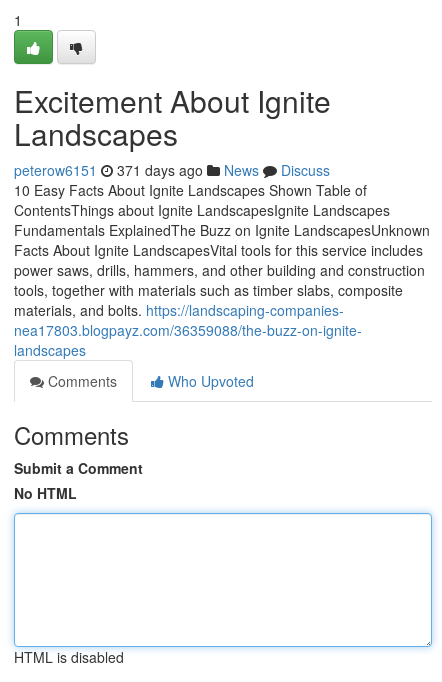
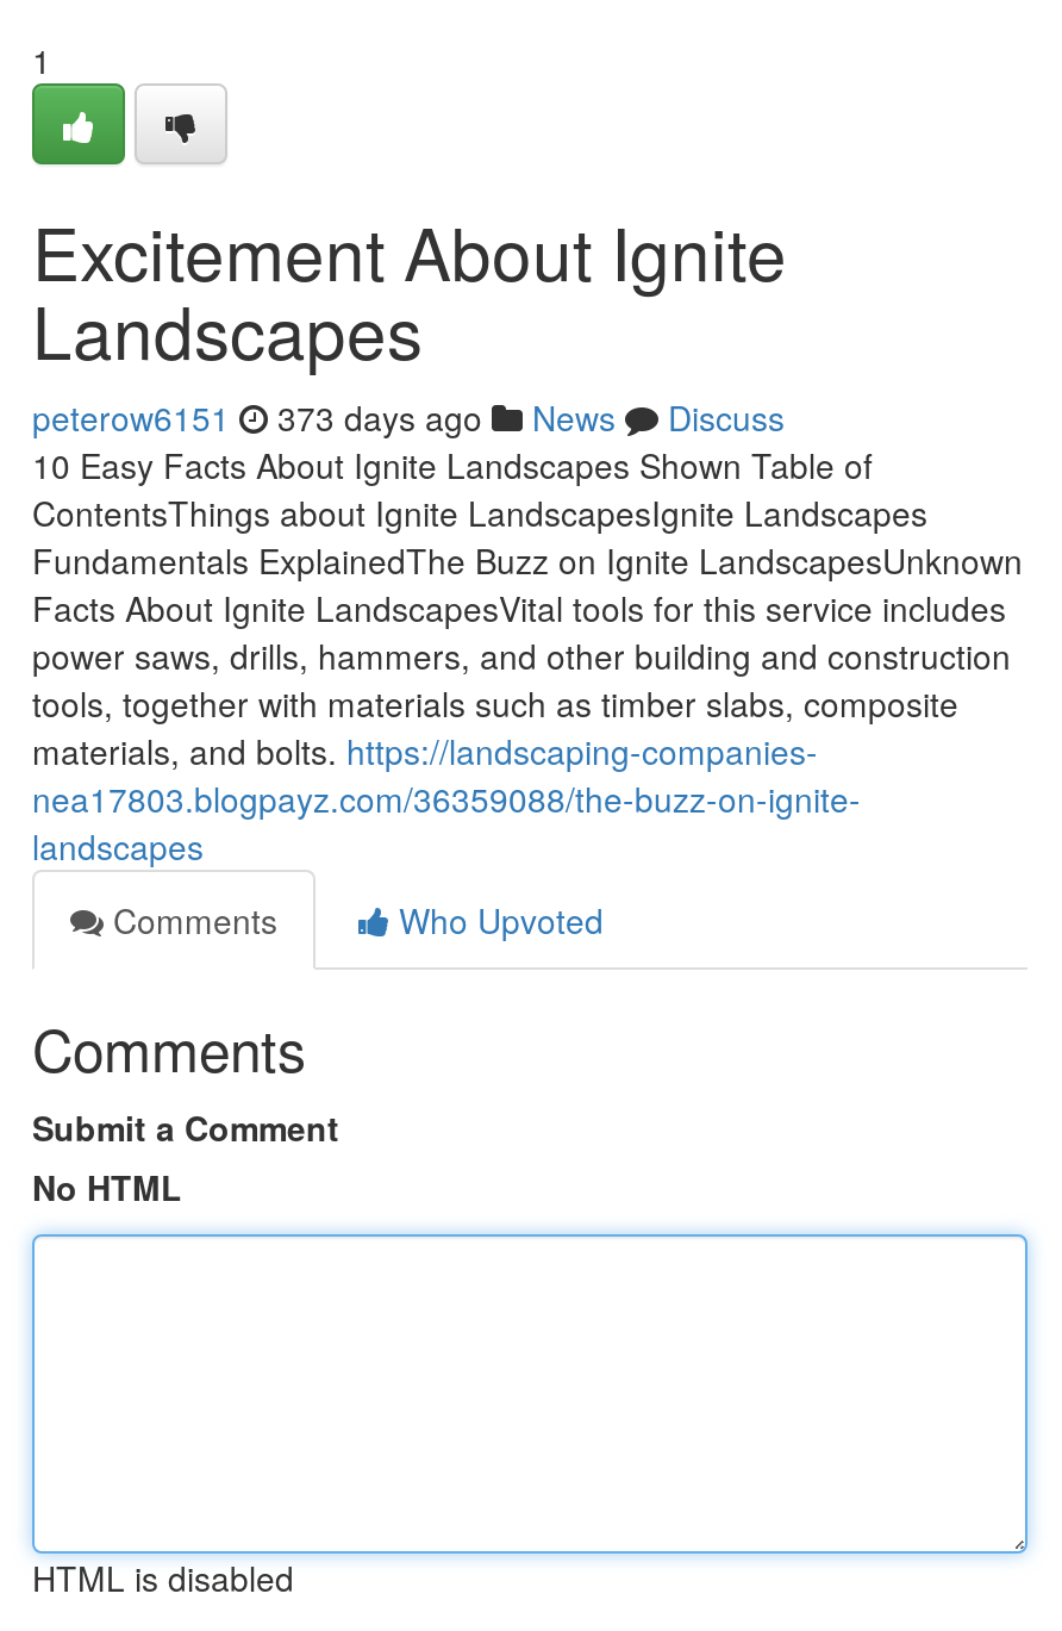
- peterow6151 371 days ago News Discuss
+ peterow6151 373 days ago News Discuss
